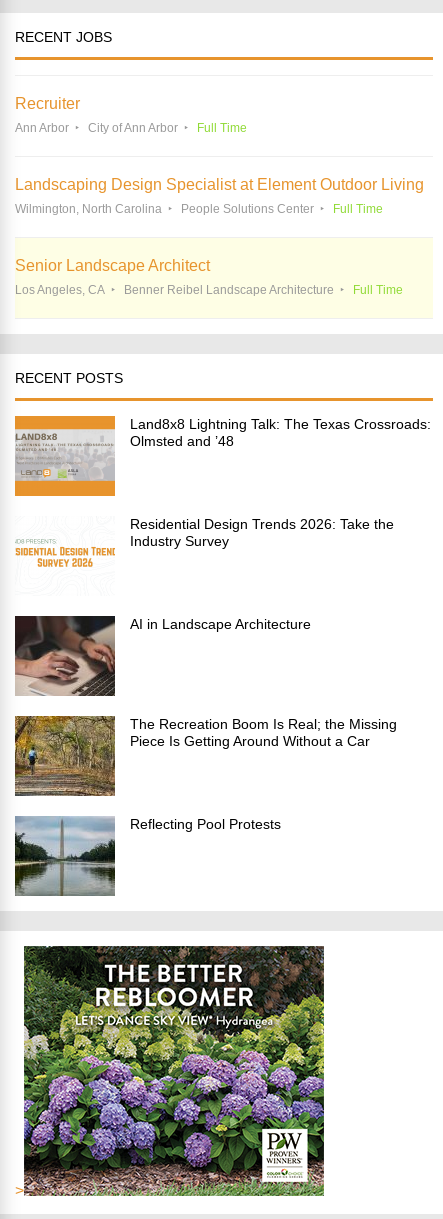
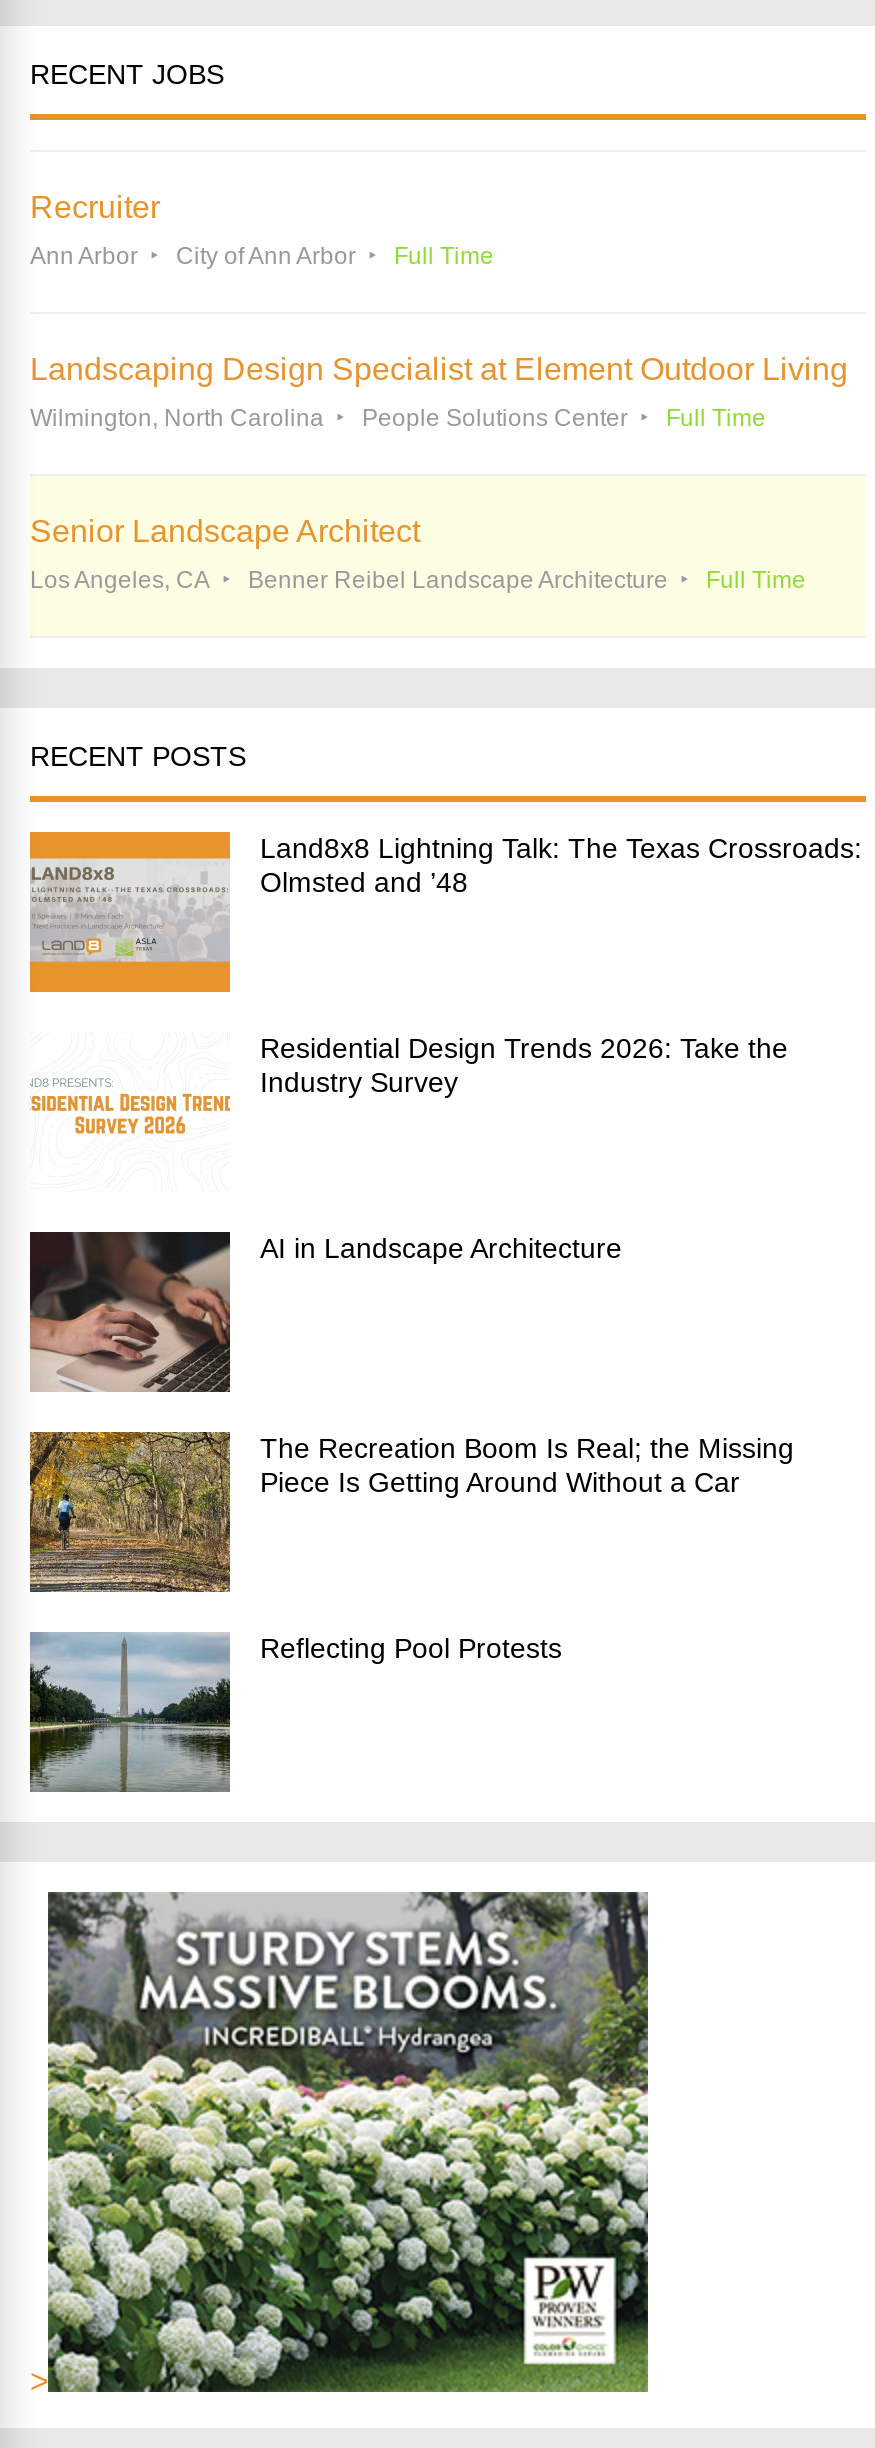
- [image]
+ [image]
